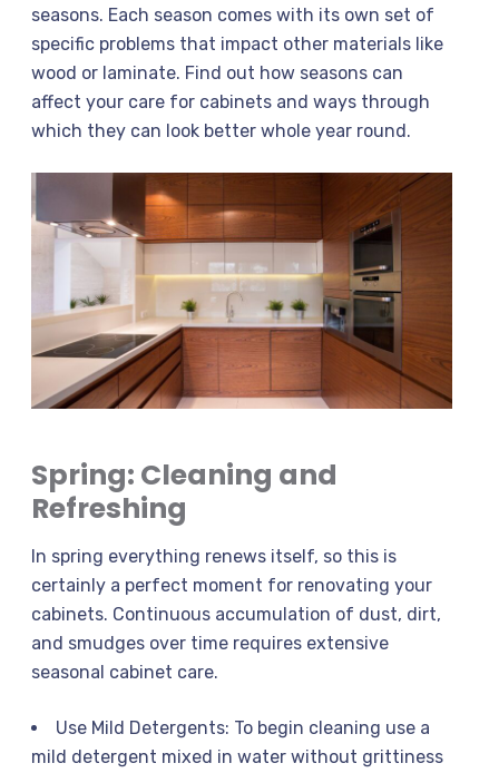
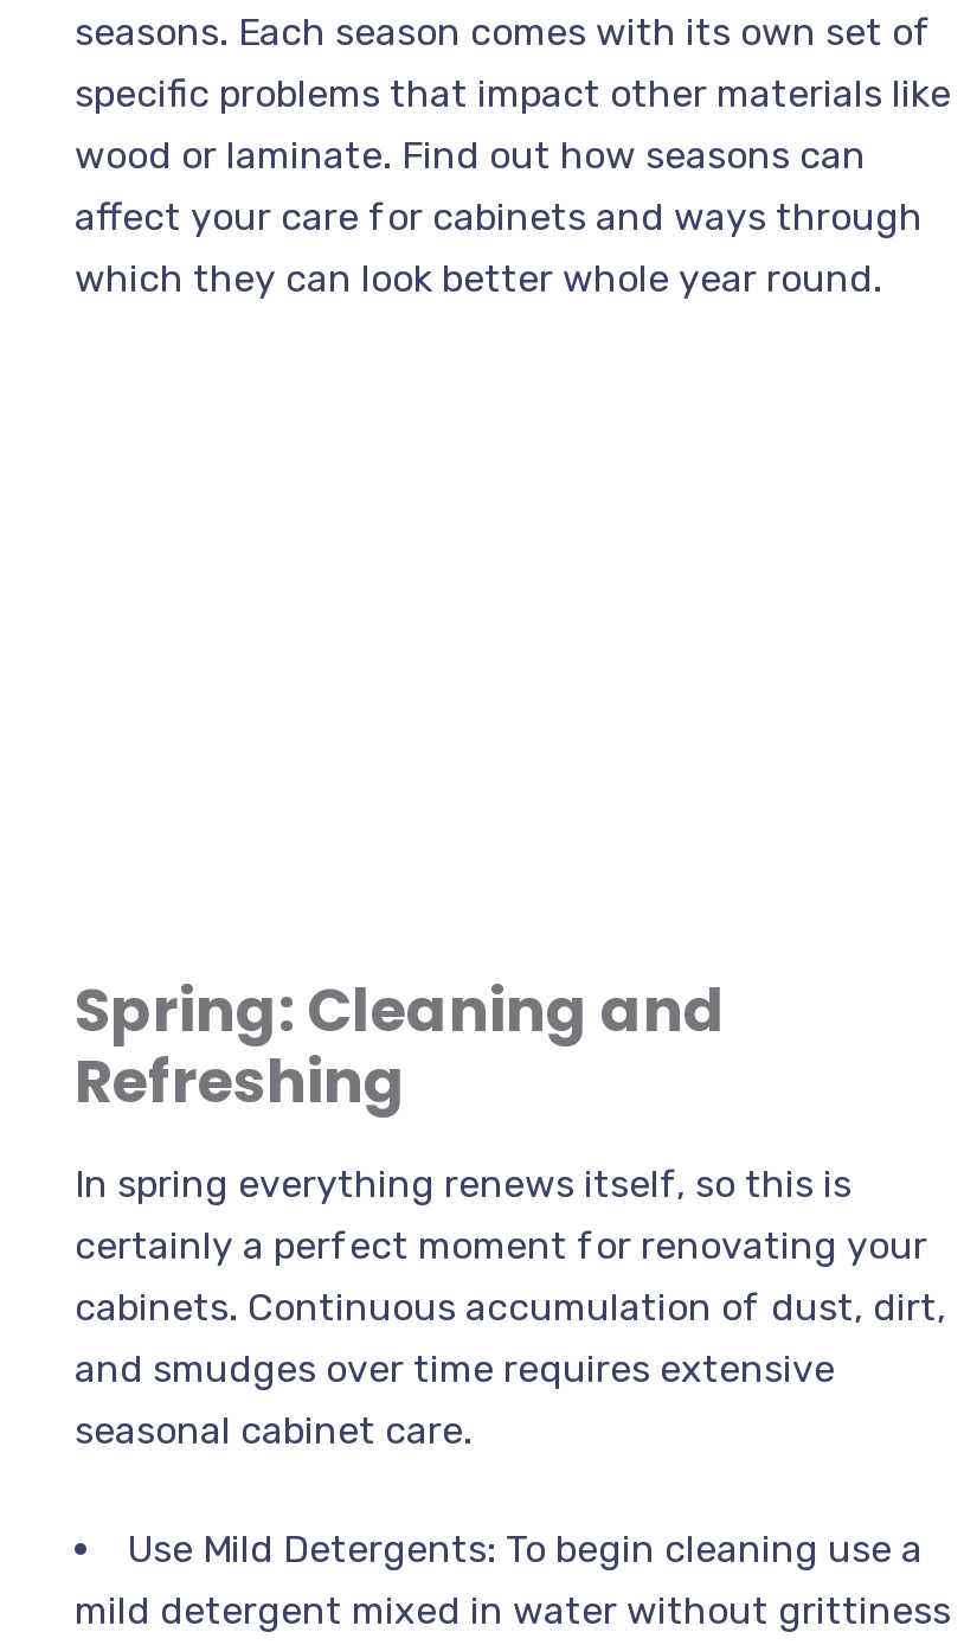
- [image]
